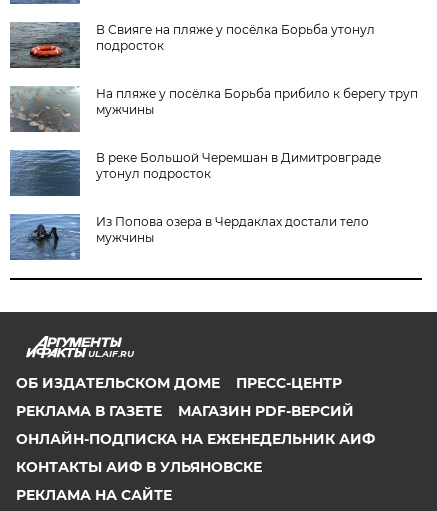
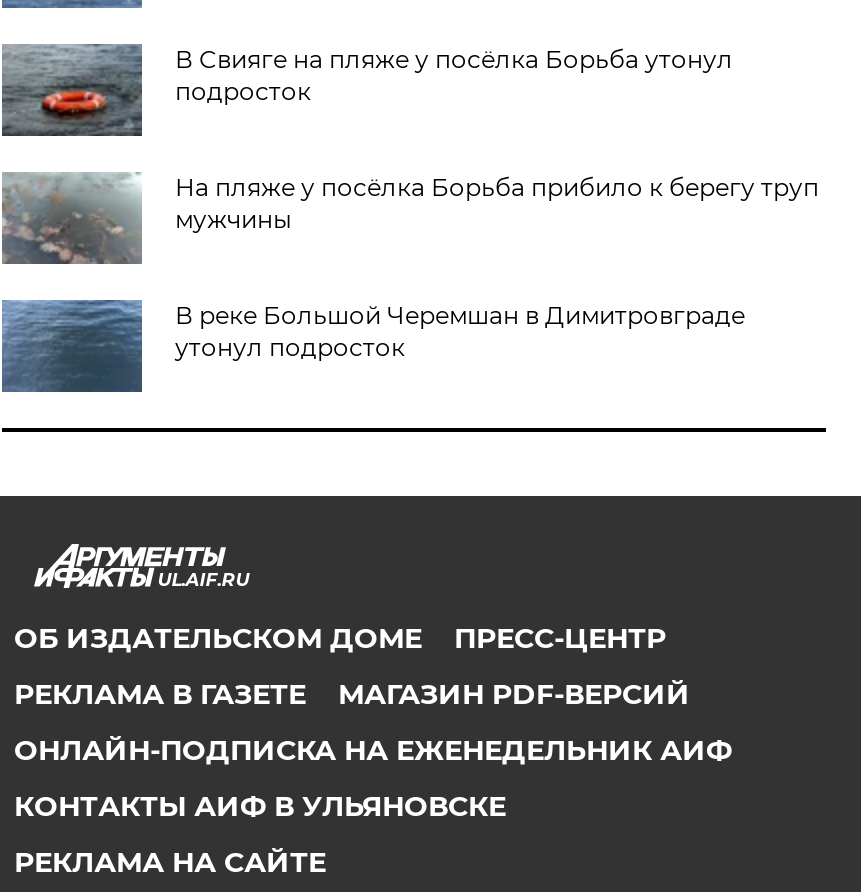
- [image]
- Из Попова озера в Чердаклах достали тело
- мужчины
